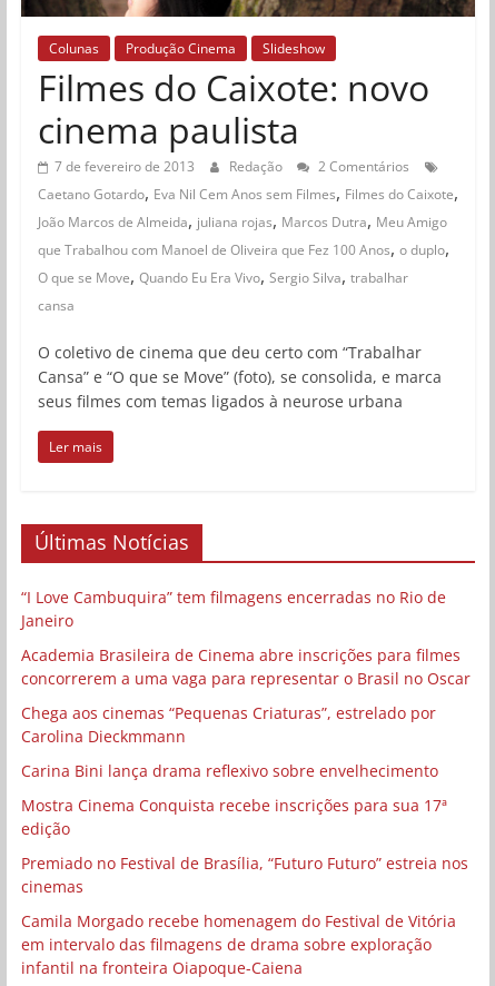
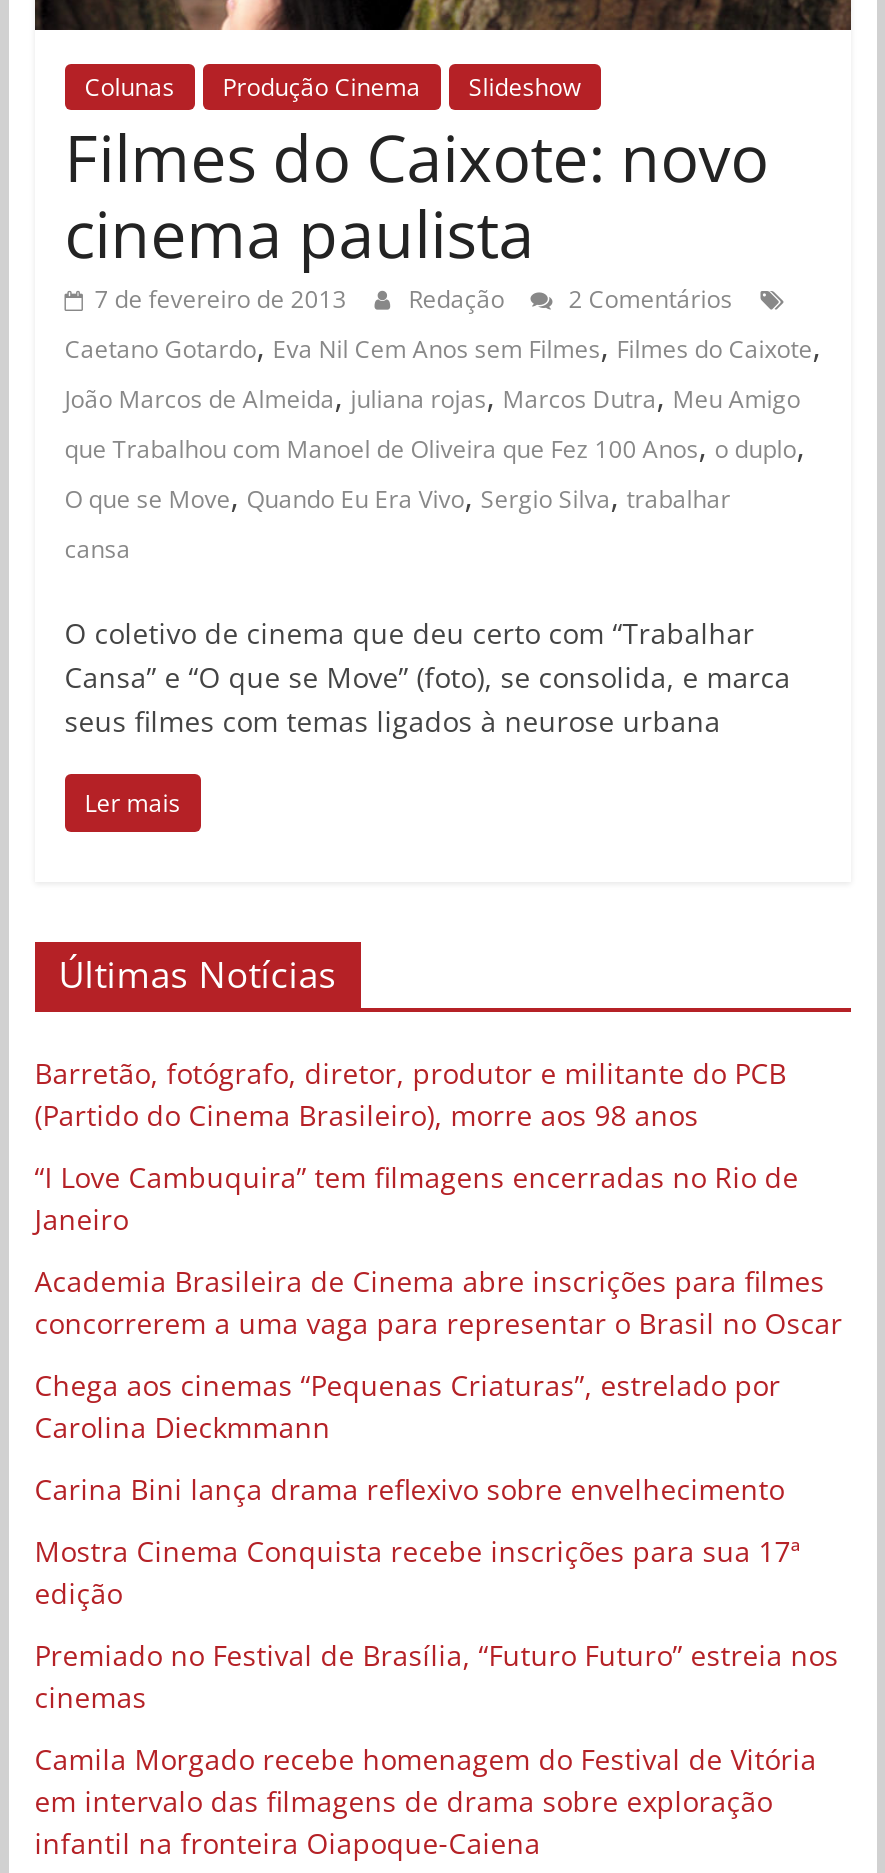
+ Barretão, fotógrafo, diretor, produtor e militante do PCB
+ (Partido do Cinema Brasileiro), morre aos 98 anos
